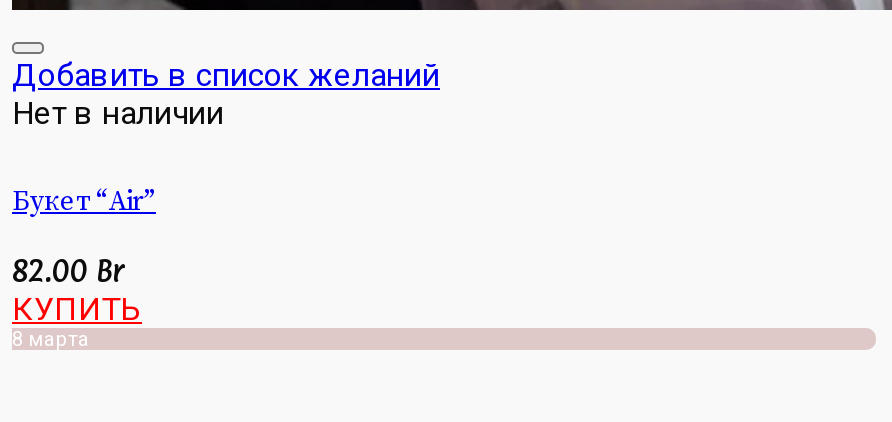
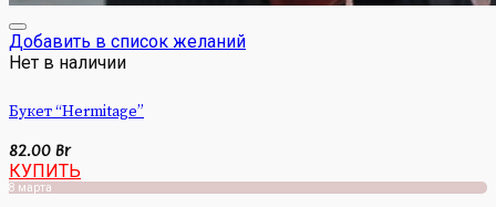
- Букет “Air”
+ Букет “Hermitage”
